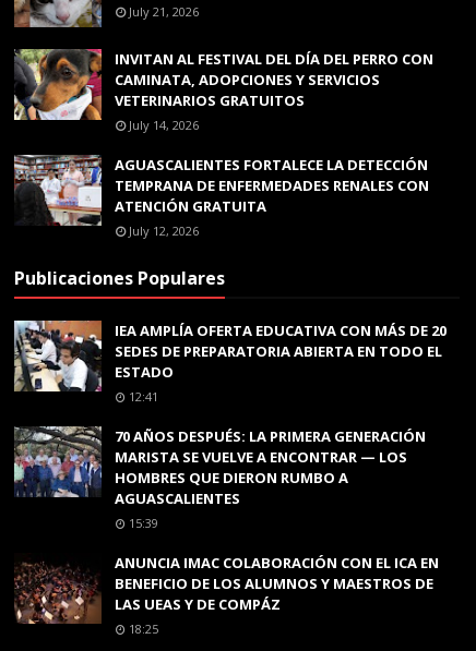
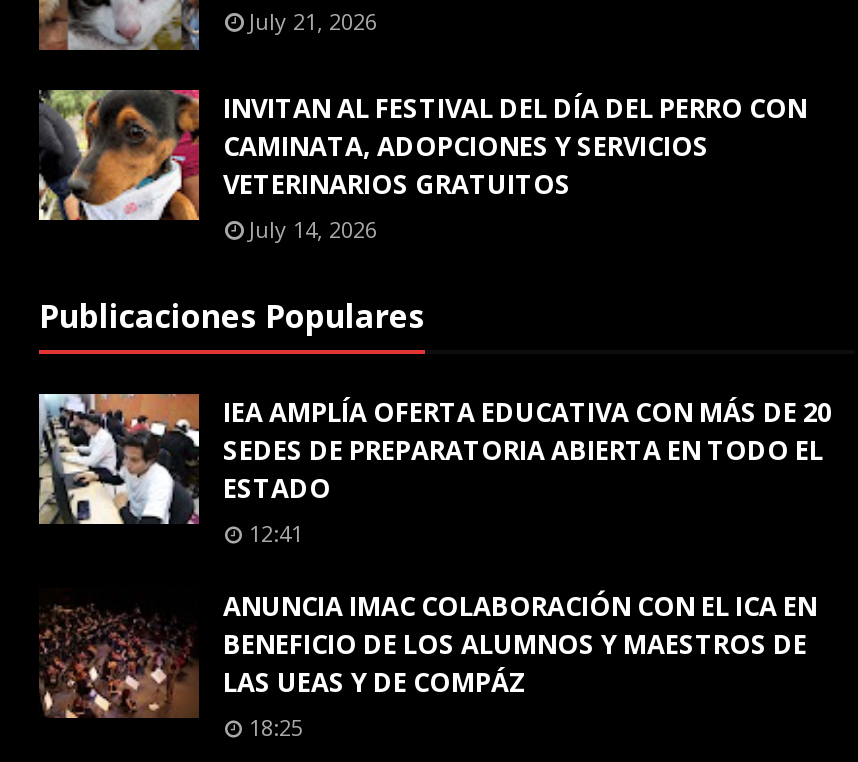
- [image]
- AGUASCALIENTES FORTALECE LA DETECCIÓN
- TEMPRANA DE ENFERMEDADES RENALES CON
- ATENCIÓN GRATUITA
- July 12, 2026

- [image]
- 70 AÑOS DESPUÉS: LA PRIMERA GENERACIÓN
- MARISTA SE VUELVE A ENCONTRAR — LOS
- HOMBRES QUE DIERON RUMBO A
- AGUASCALIENTES
- 15:39
